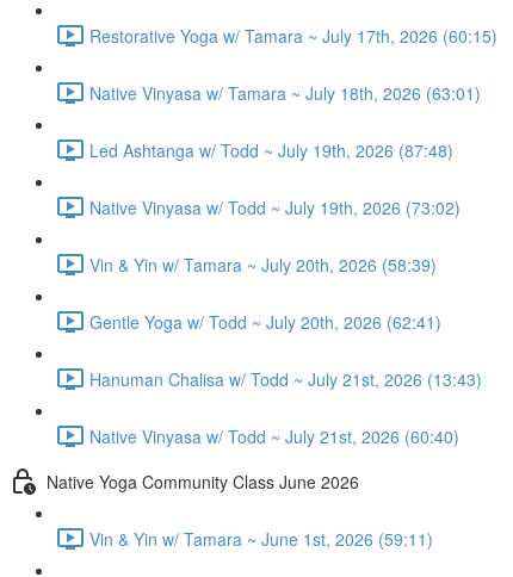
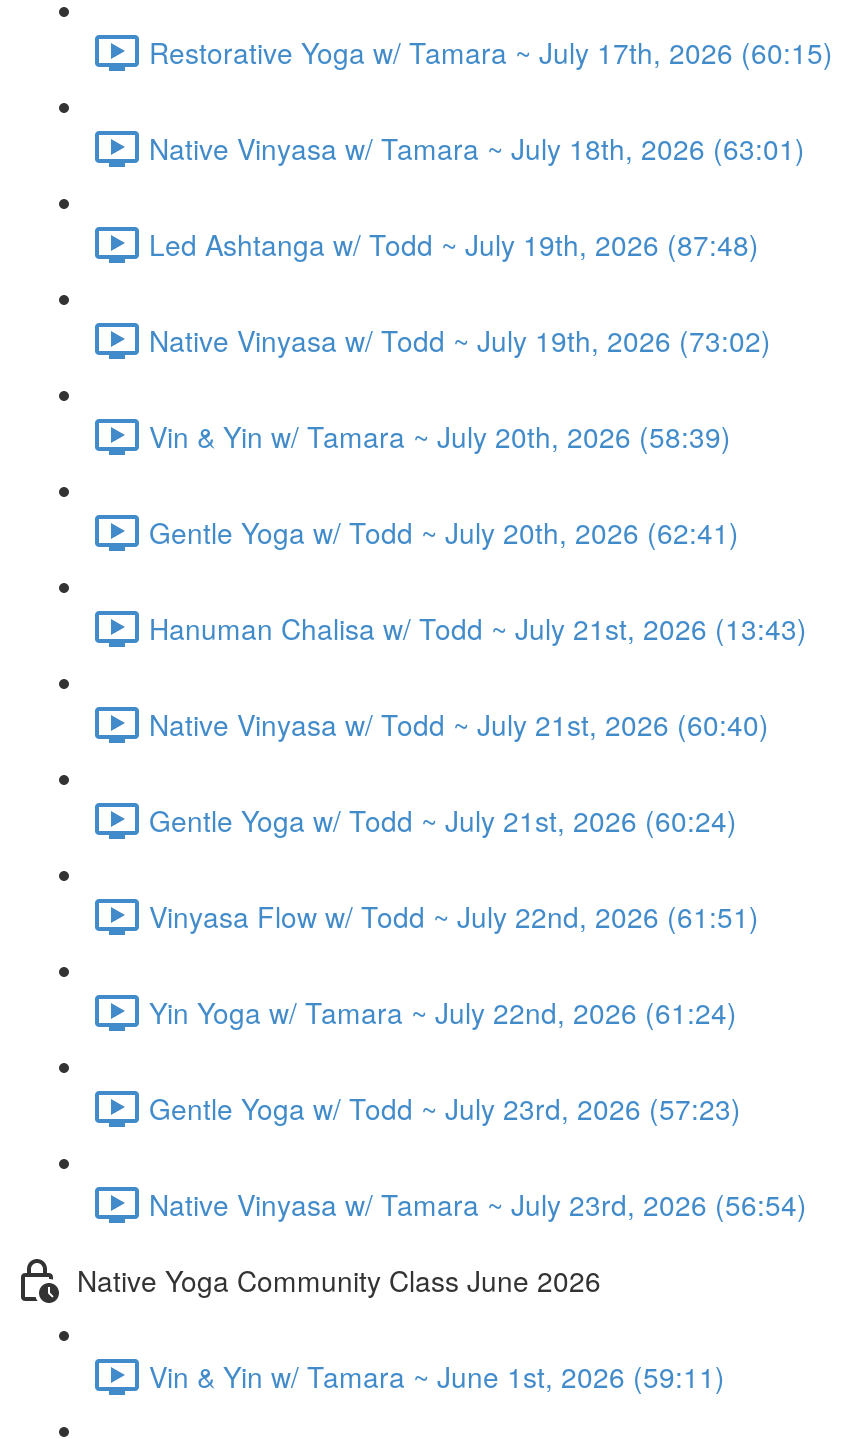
+ Gentle Yoga w/ Todd ~ July 21st, 2026 (60:24)
+ Vinyasa Flow w/ Todd ~ July 22nd, 2026 (61:51)
+ Yin Yoga w/ Tamara ~ July 22nd, 2026 (61:24)
+ Gentle Yoga w/ Todd ~ July 23rd, 2026 (57:23)
+ Native Vinyasa w/ Tamara ~ July 23rd, 2026 (56:54)
